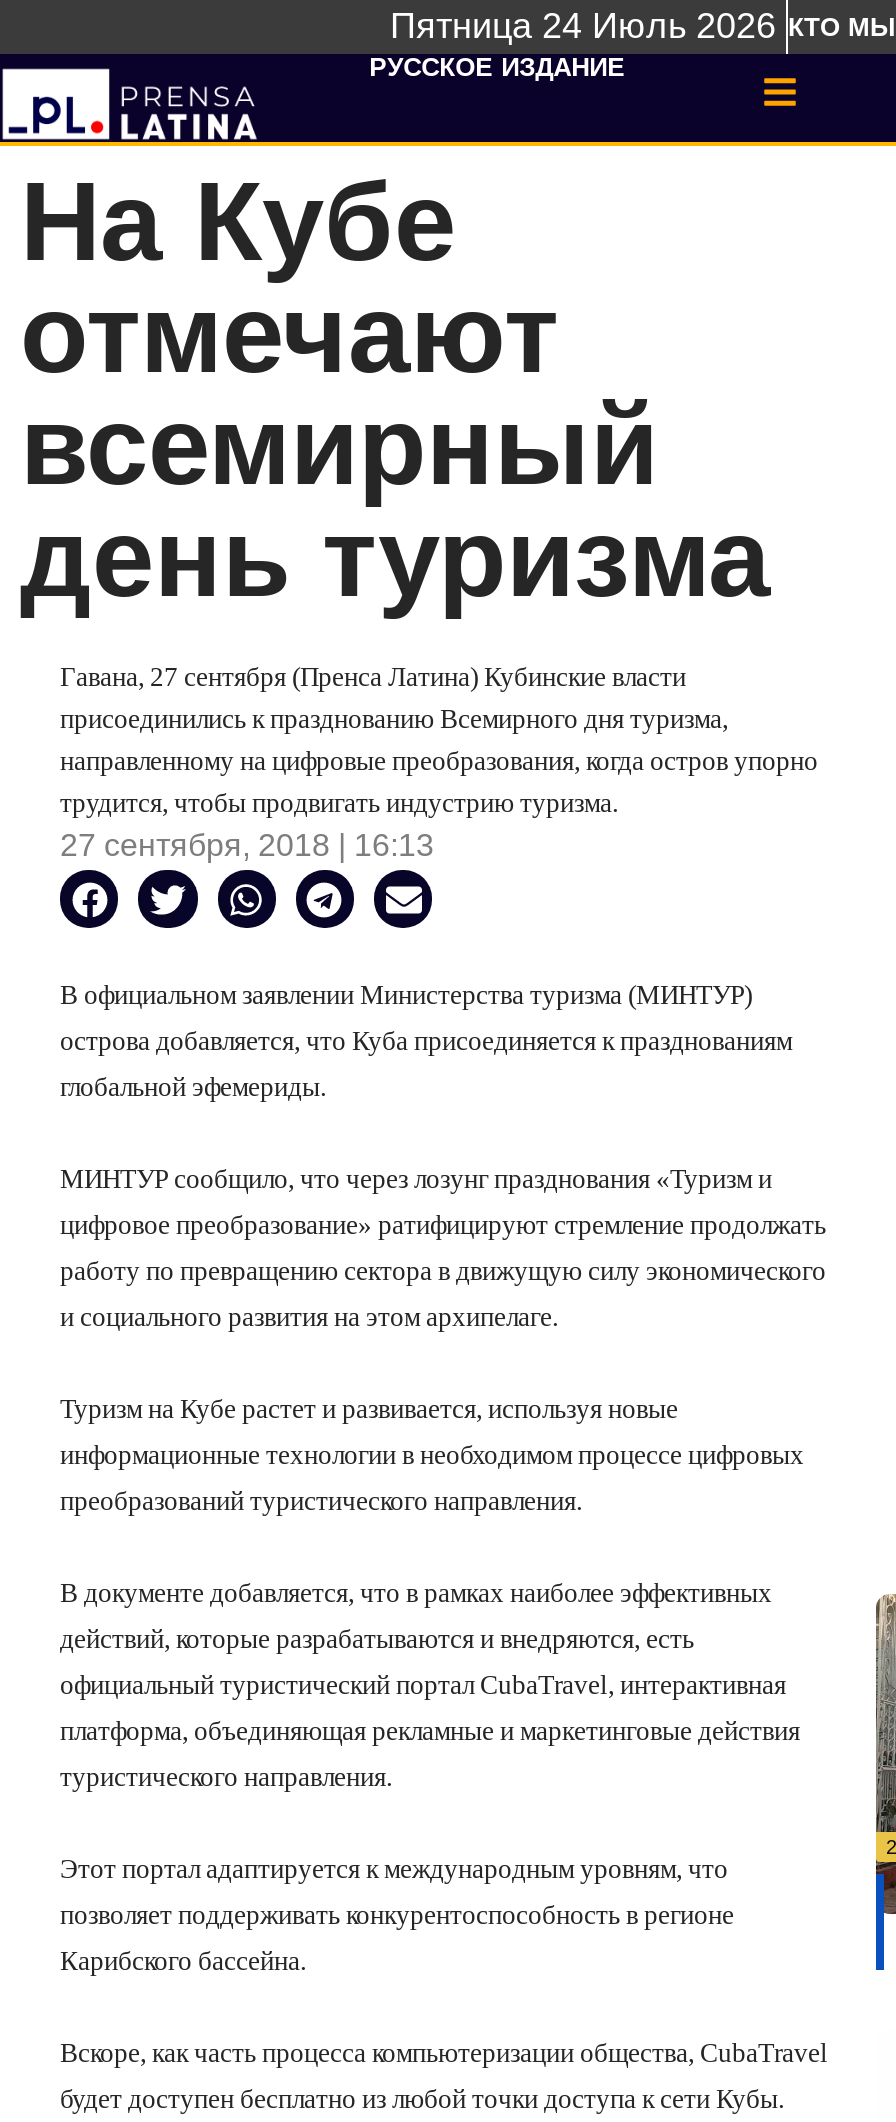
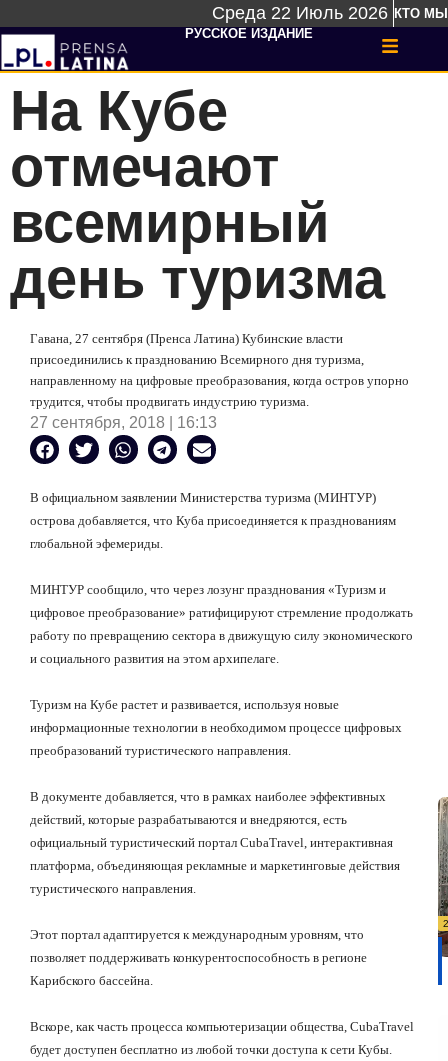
- Пятница 24 Июль 2026 КТО МЫ
+ Среда 22 Июль 2026 КТО МЫ
